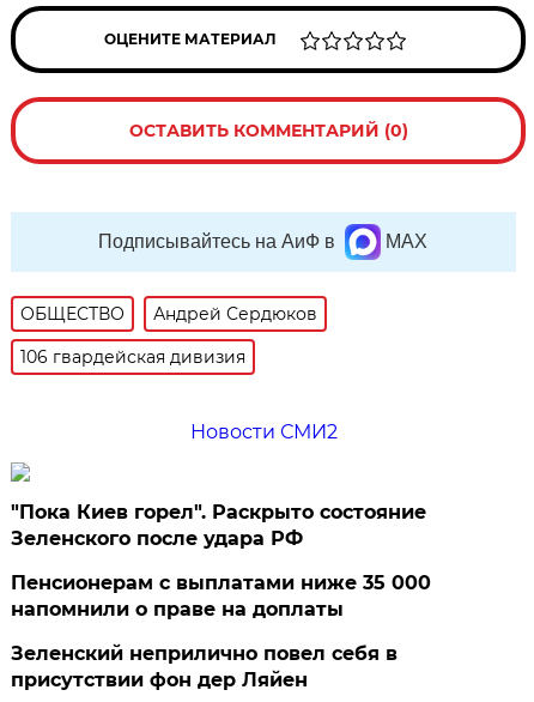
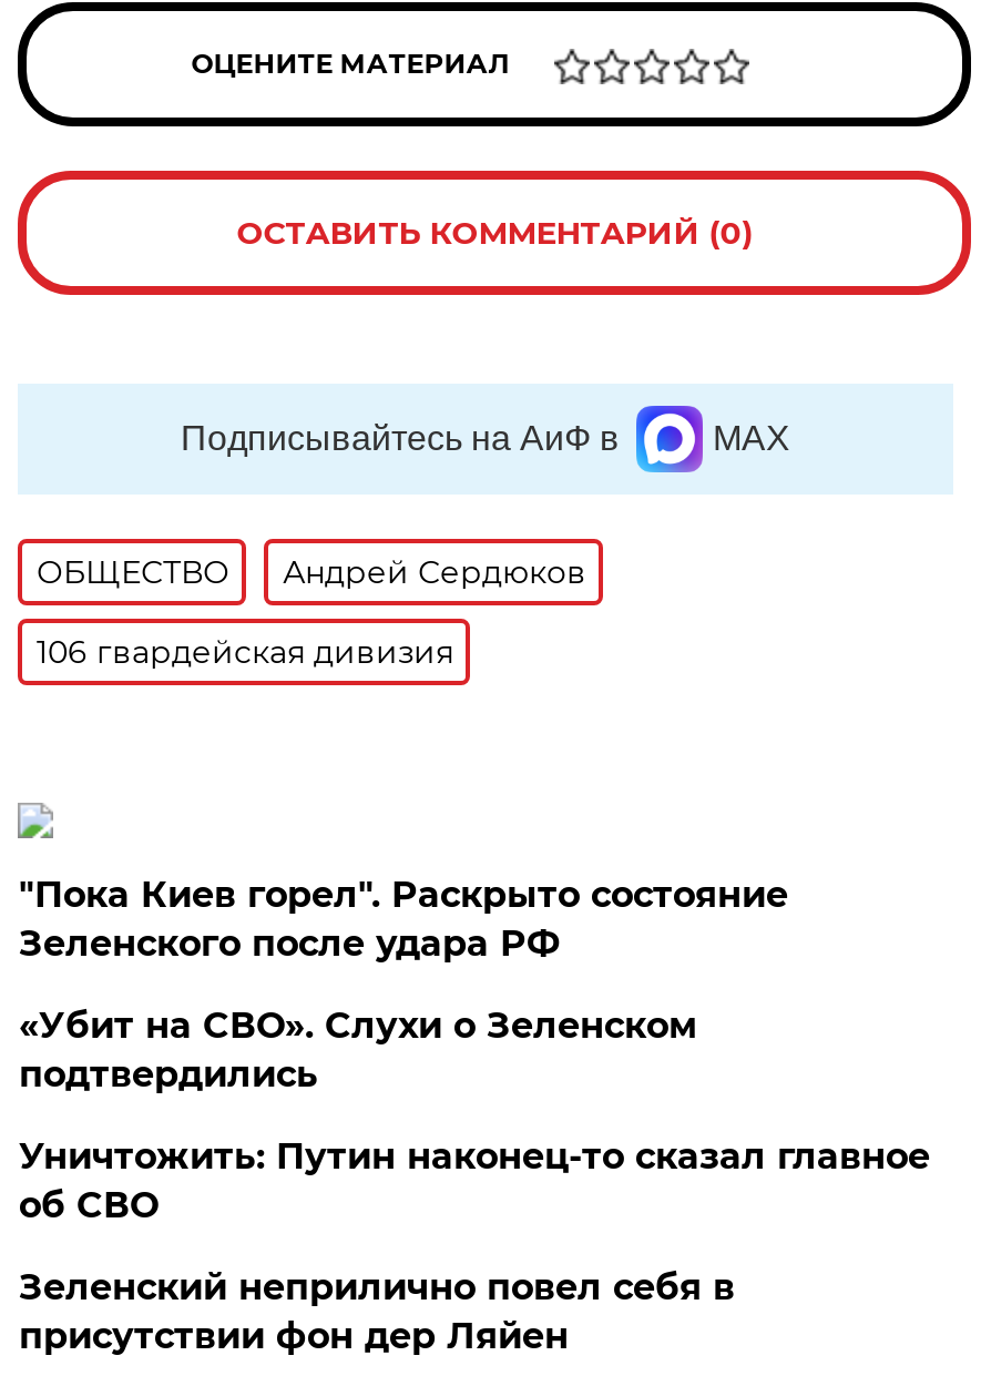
- Новости СМИ2

moved up: "Пока Киев горел". Раскрыто состояние | Зеленского после удара РФ

- Пенсионерам с выплатами ниже 35 000
- напомнили о праве на доплаты
+ «Убит на СВО». Слухи о Зеленском
+ подтвердились
+ Уничтожить: Путин наконец-то сказал главное
+ об СВО
